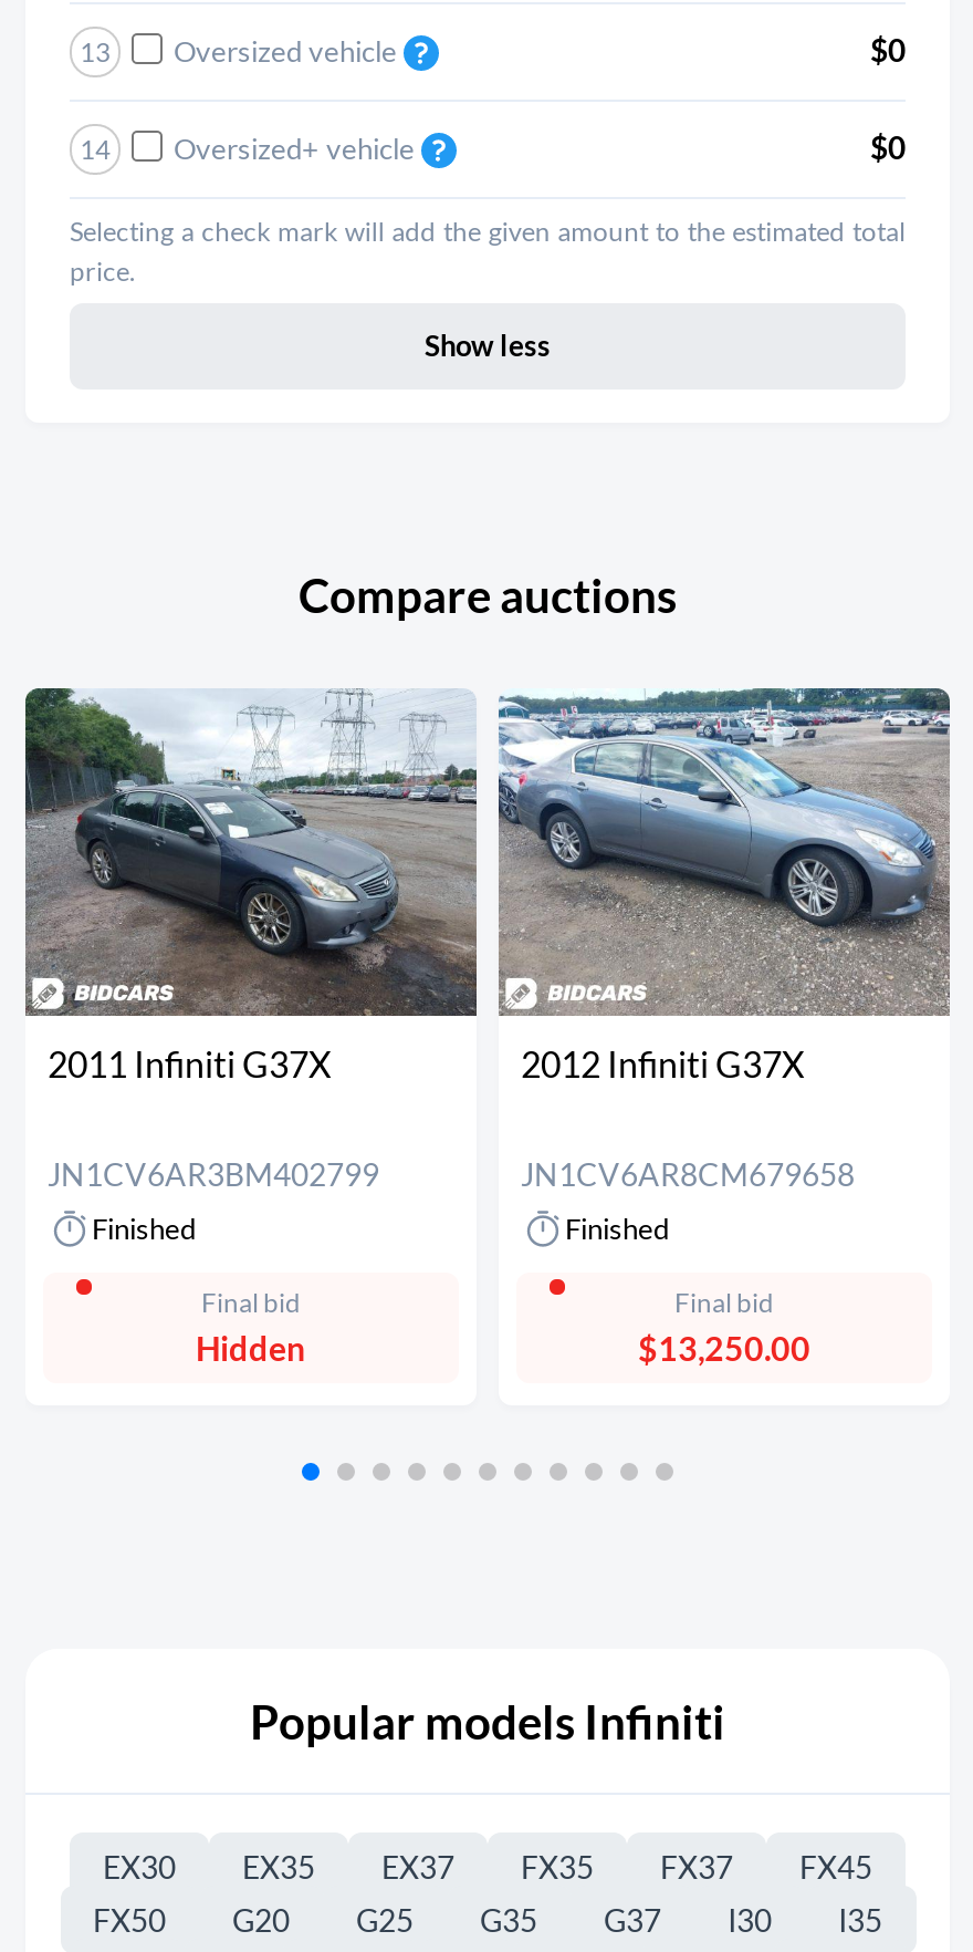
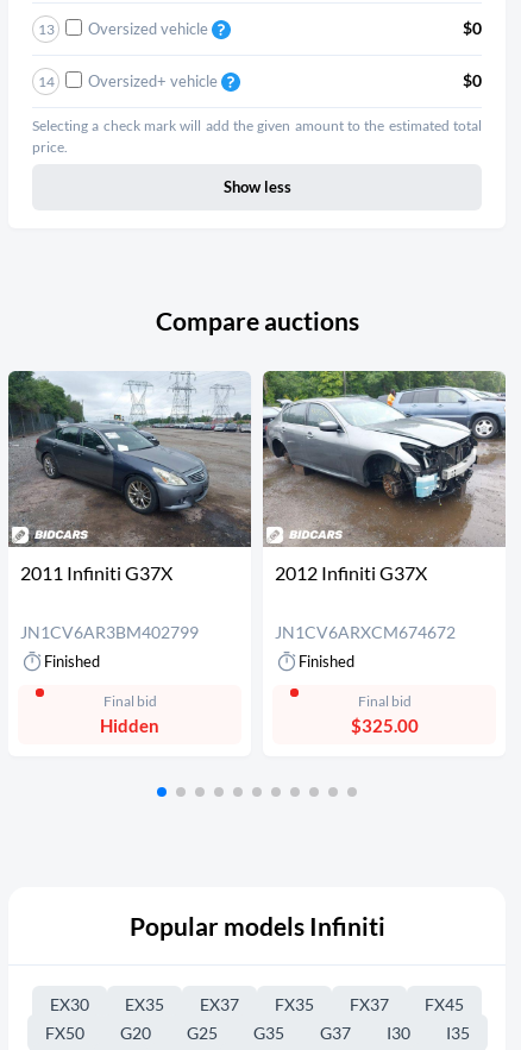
- [image]
+ [image]

- JN1CV6AR8CM679658
+ JN1CV6ARXCM674672

- $13,250.00
+ $325.00
